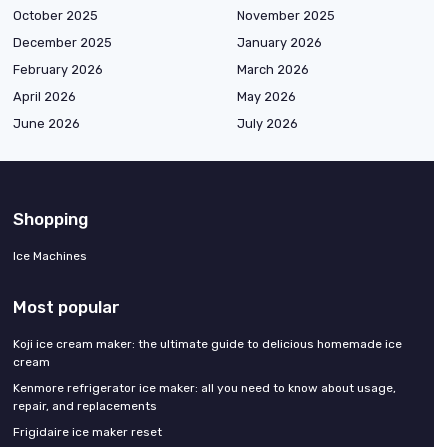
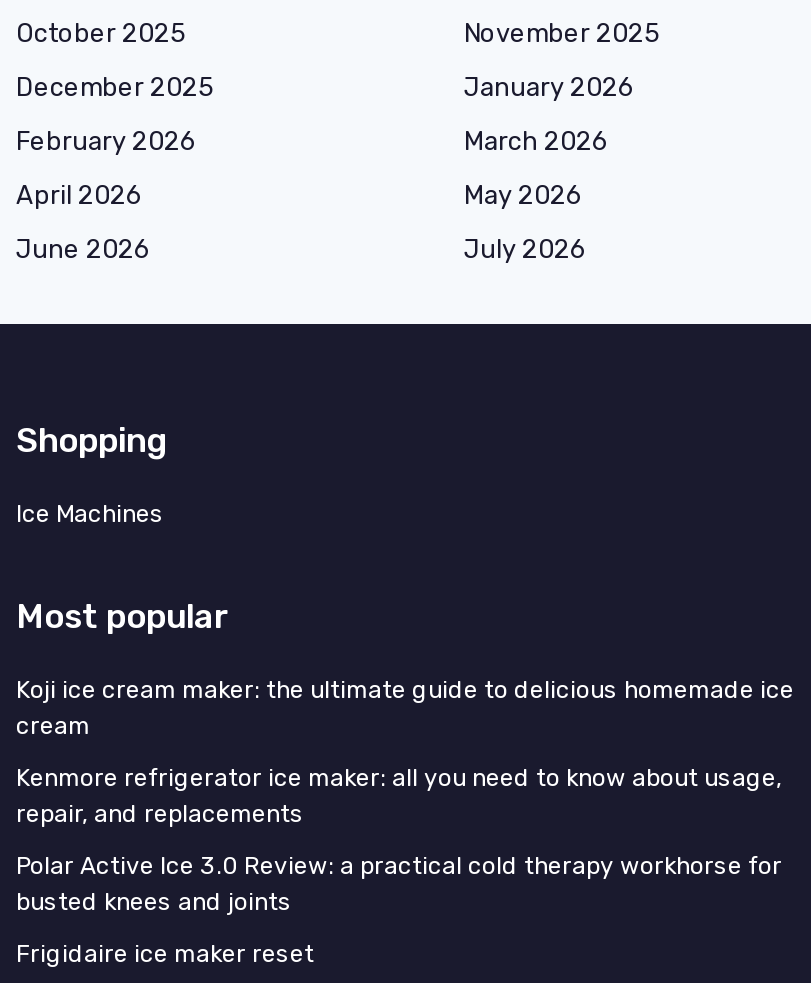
+ Polar Active Ice 3.0 Review: a practical cold therapy workhorse for
+ busted knees and joints
